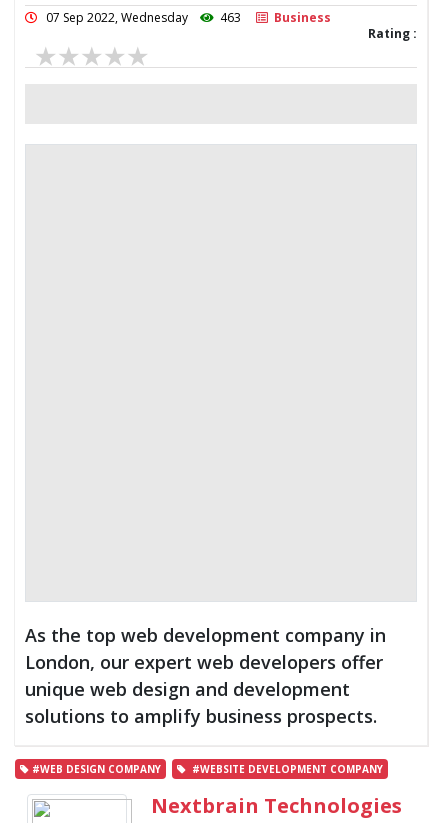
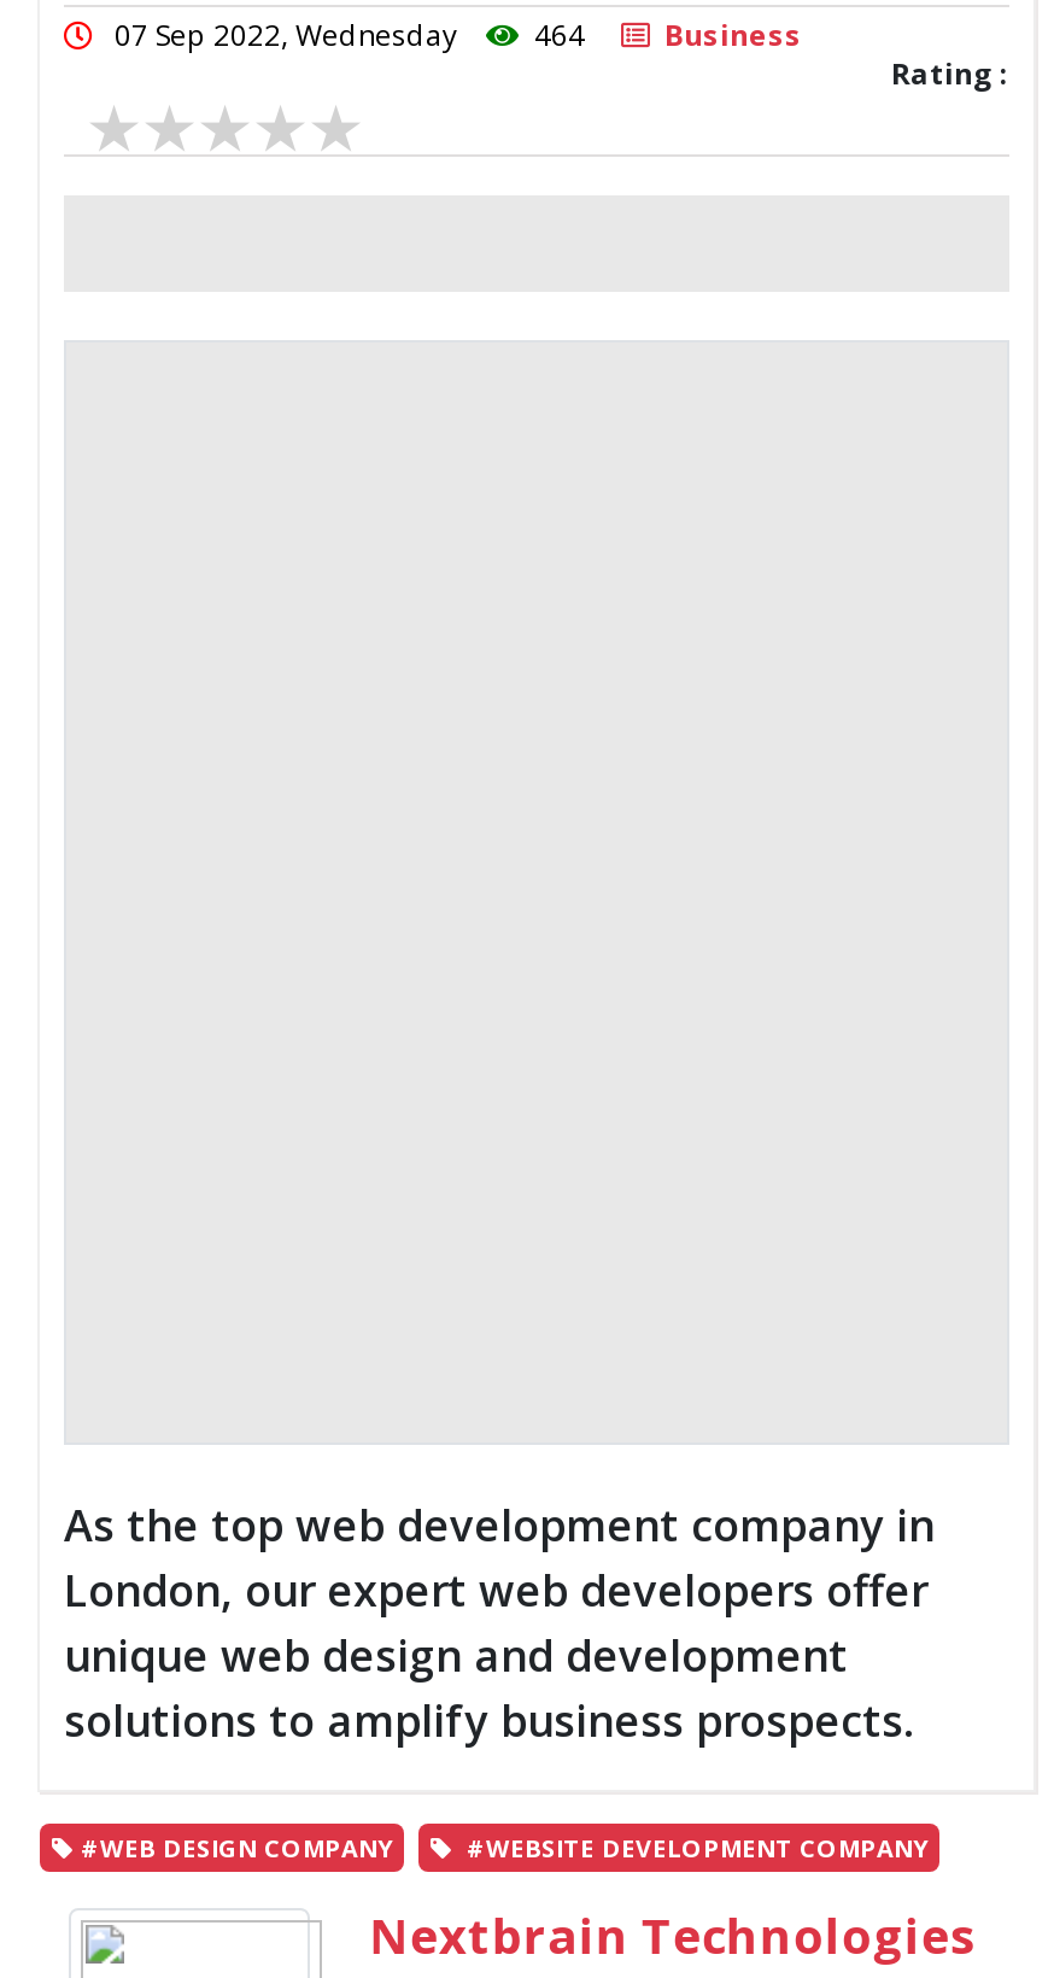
- 07 Sep 2022, Wednesday 463 Business
+ 07 Sep 2022, Wednesday 464 Business
